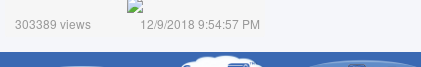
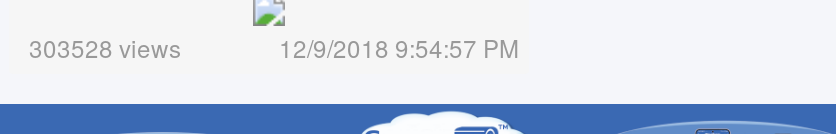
- 303389 views
+ 303528 views
